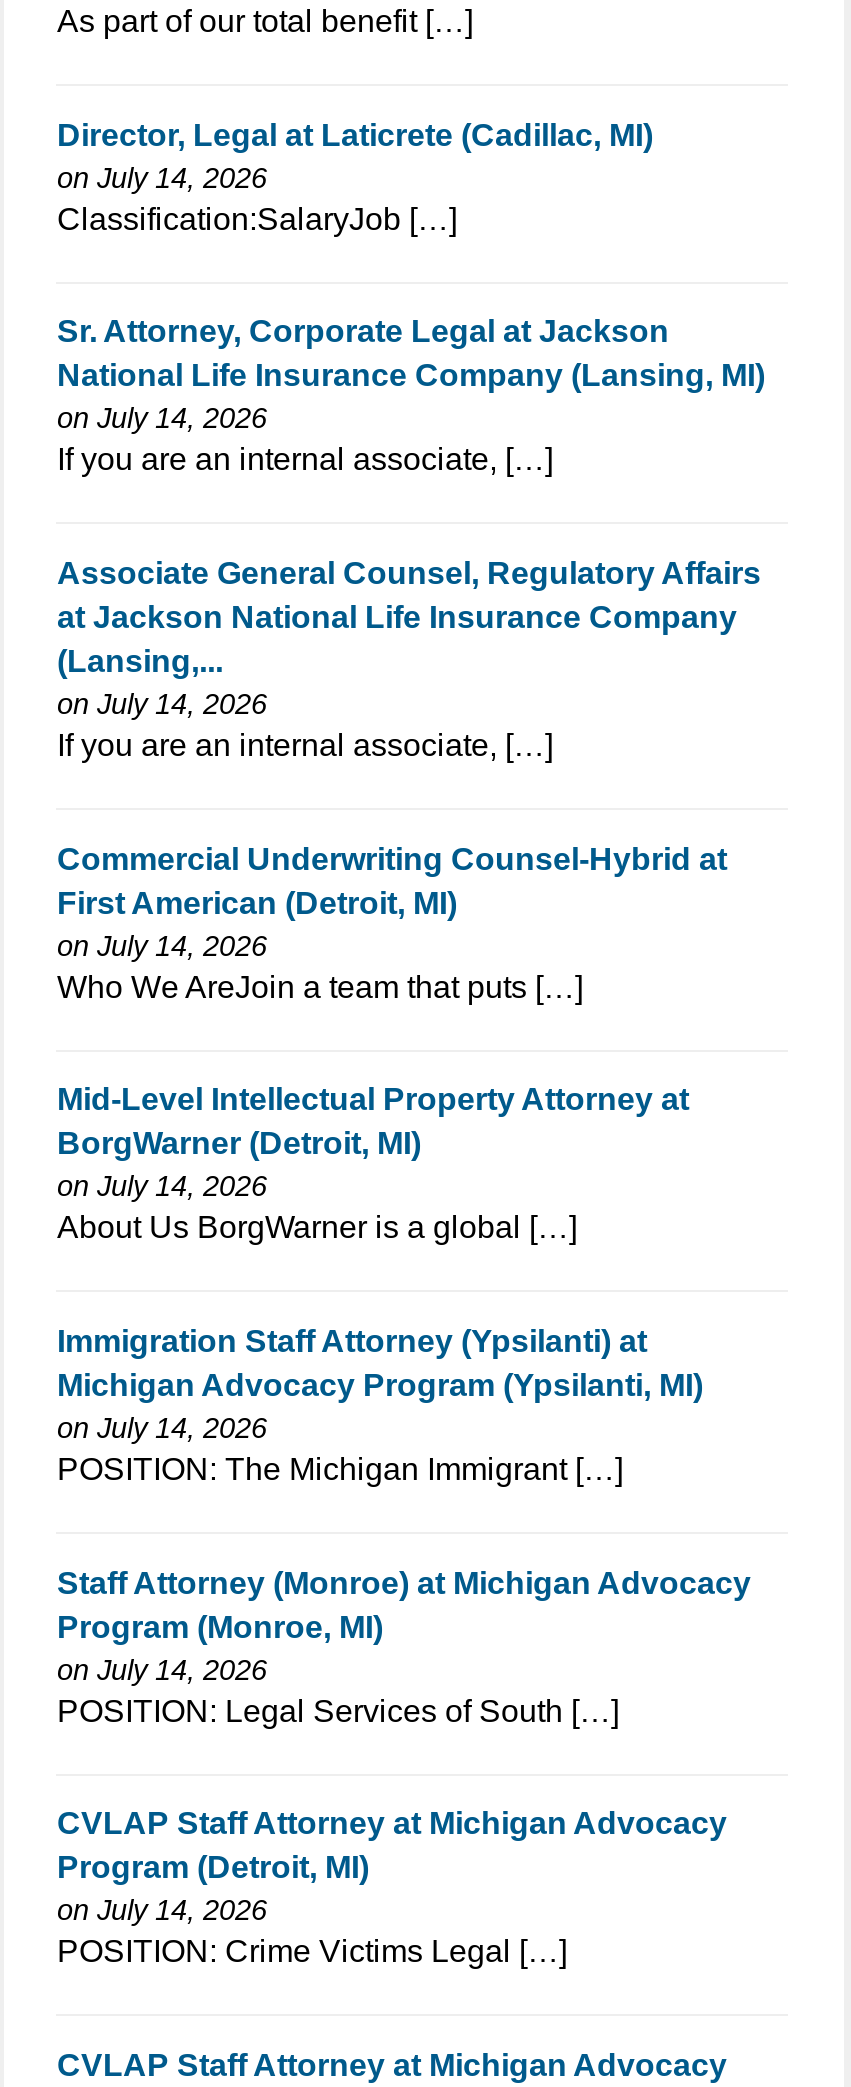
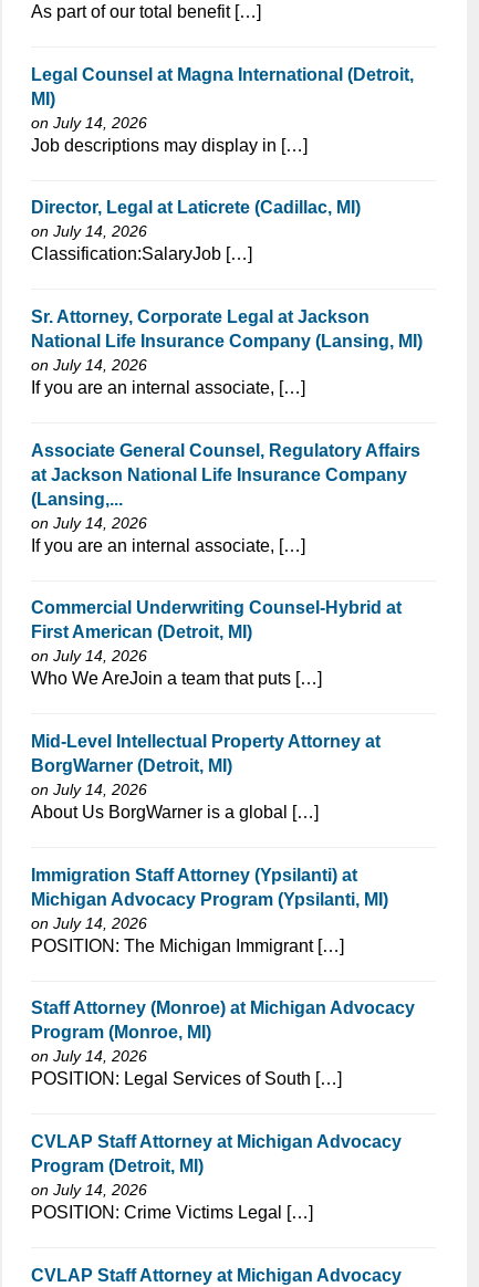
+ Legal Counsel at Magna International (Detroit,
+ MI)
+ on July 14, 2026
+ ‌‌‌‌‌‌‌‌‌‌‌‌‌‌‌‌‌‌Job descriptions may display in […]
